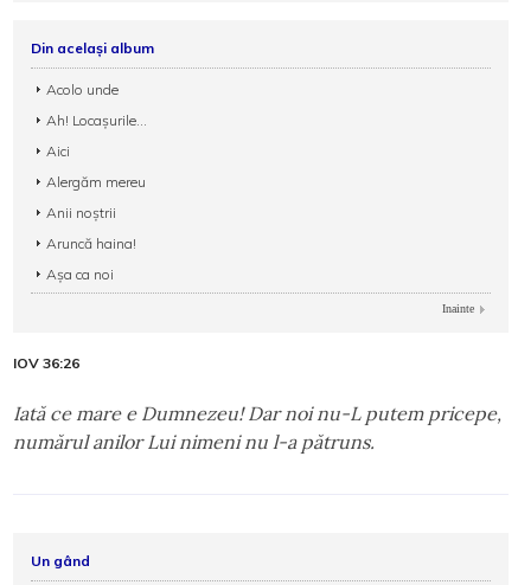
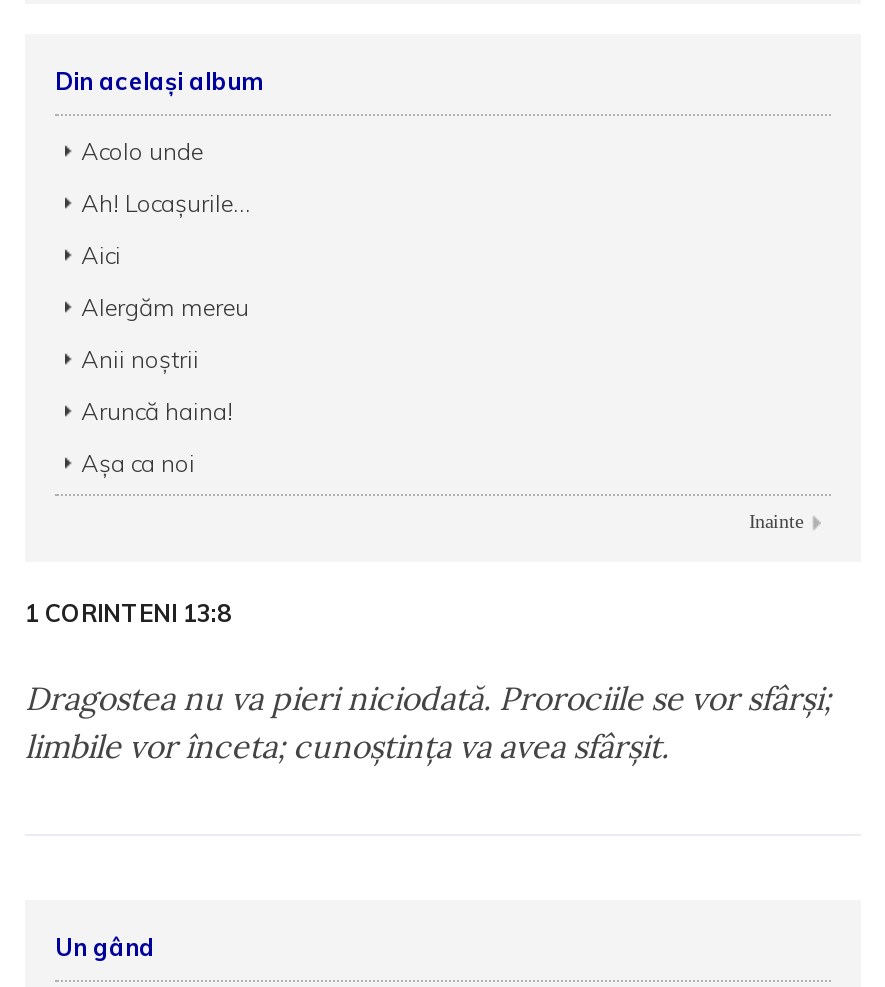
- IOV 36:26
+ 1 CORINTENI 13:8

- Iată ce mare e Dumnezeu! Dar noi nu-L putem pricepe,
- numărul anilor Lui nimeni nu l-a pătruns.
+ Dragostea nu va pieri niciodată. Prorociile se vor sfârşi;
+ limbile vor înceta; cunoştinţa va avea sfârşit.
